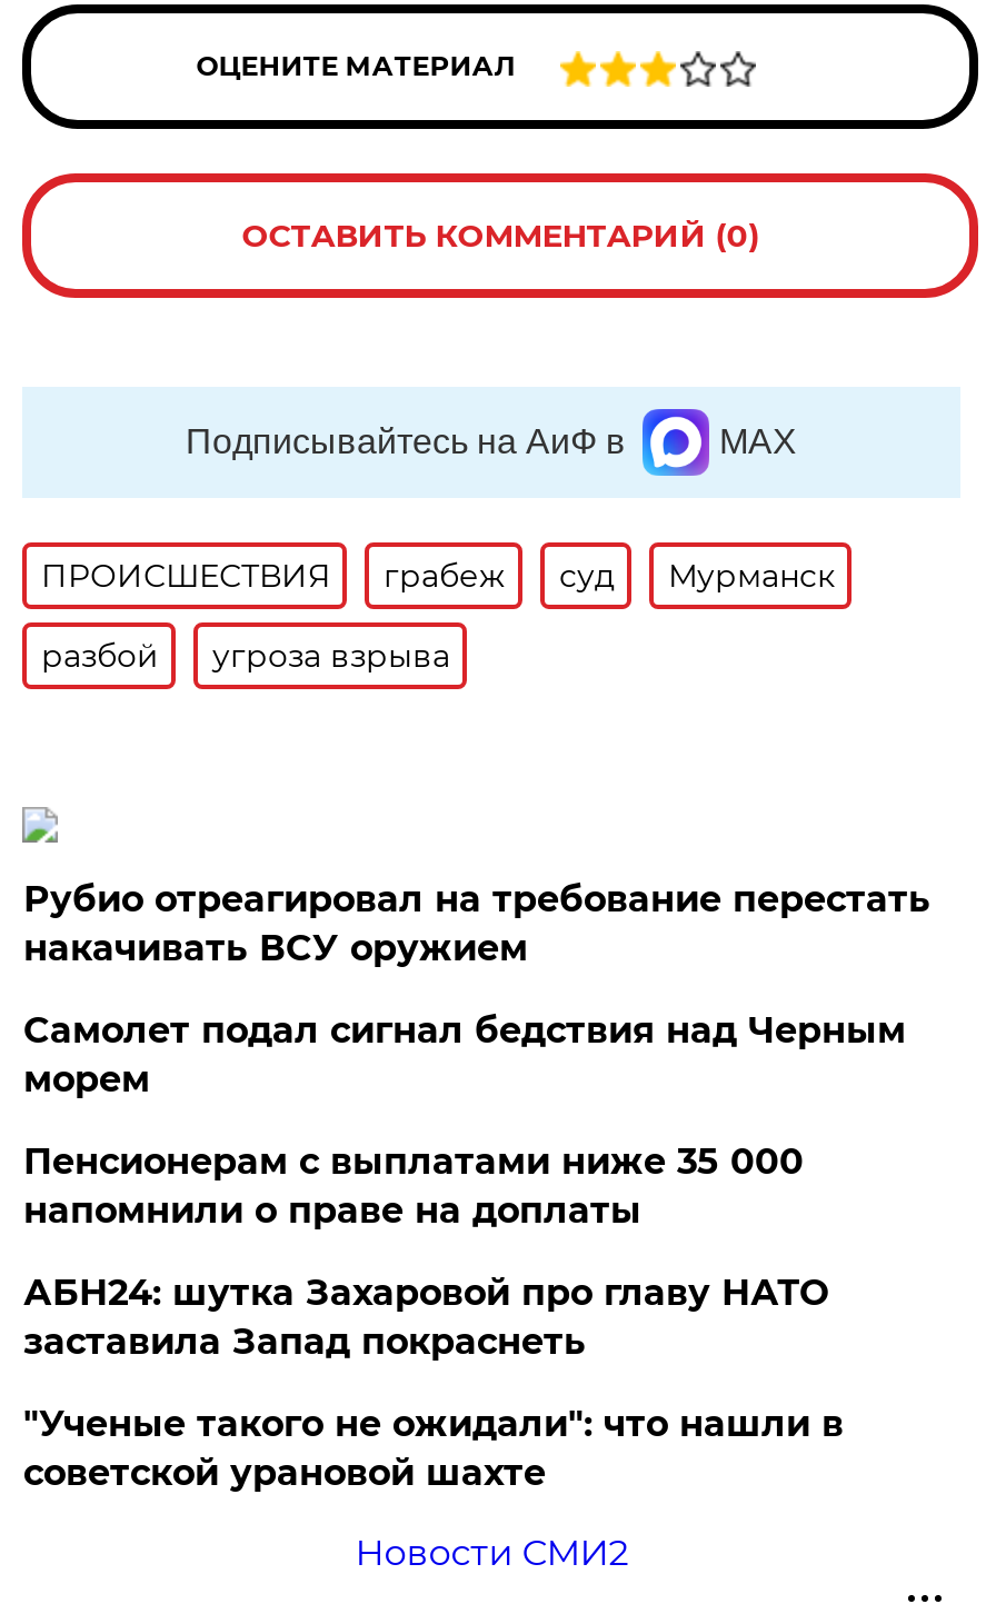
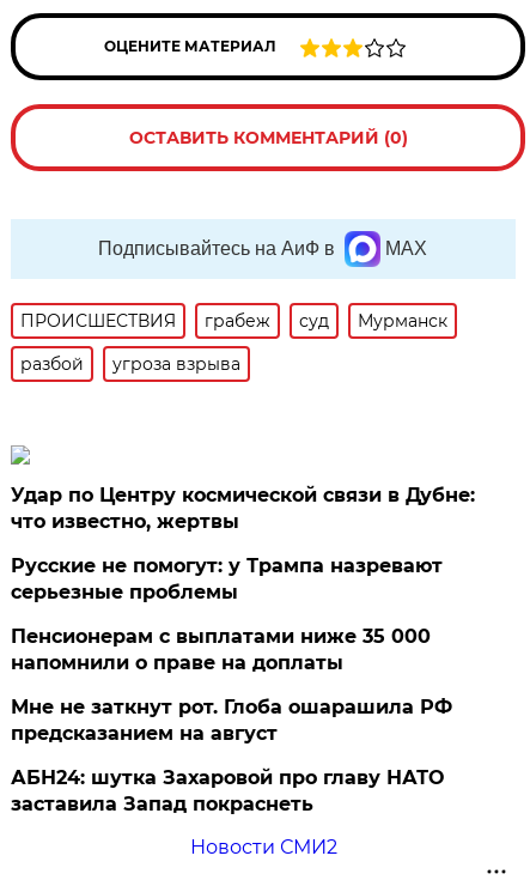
- Рубио отреагировал на требование перестать
- накачивать ВСУ оружием
+ Удар по Центру космической связи в Дубне:
+ что известно, жертвы

- Самолет подал сигнал бедствия над Черным
- морем
+ Русские не помогут: у Трампа назревают
+ серьезные проблемы

+ Мне не заткнут рот. Глоба ошарашила РФ
+ предсказанием на август

moved down: АБН24: шутка Захаровой про главу НАТО | заставила Запад покраснеть

- "Ученые такого не ожидали": что нашли в
- советской урановой шахте
